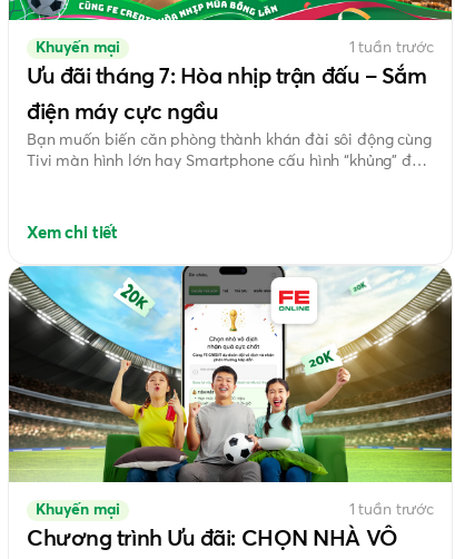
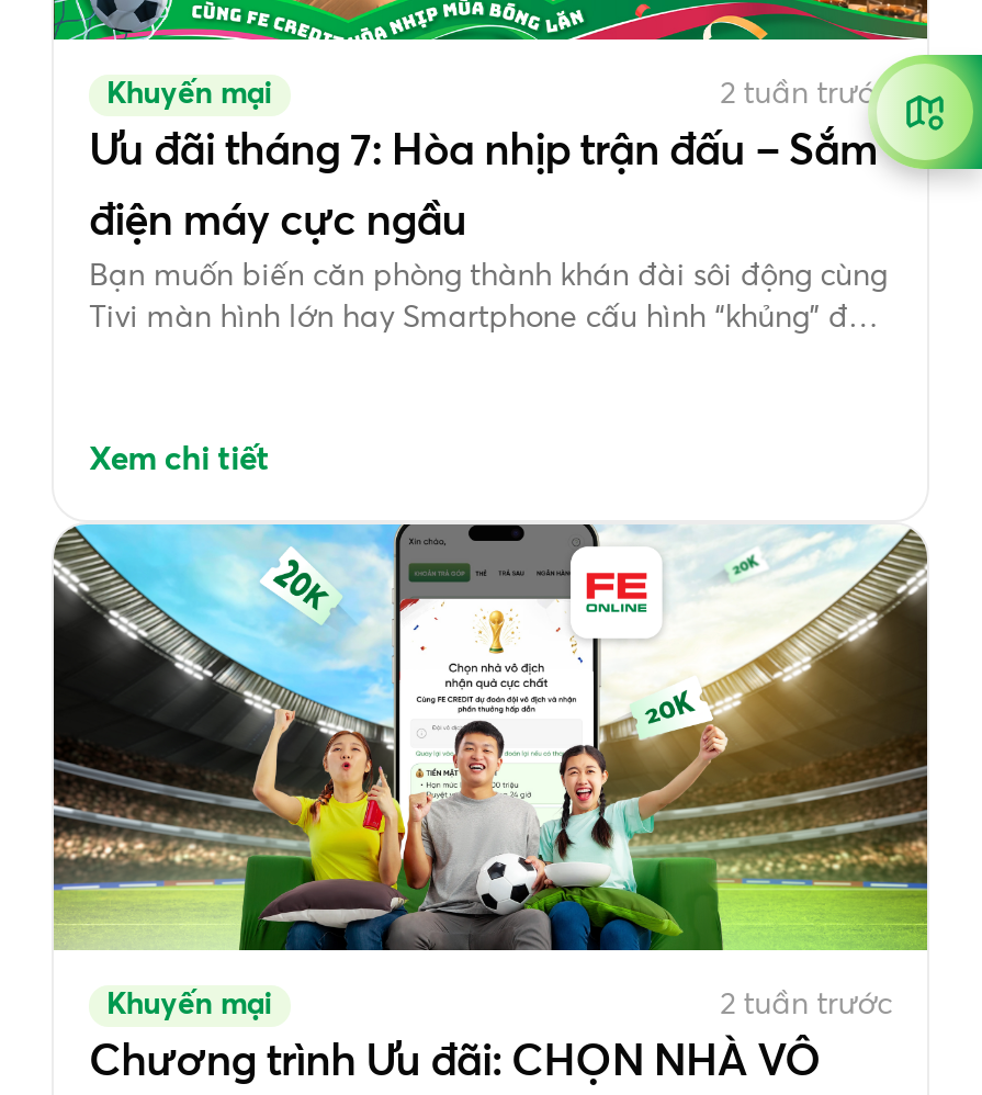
+ [image]

- 1 tuần trước
+ 2 tuần trước

- 1 tuần trước
+ 2 tuần trước
